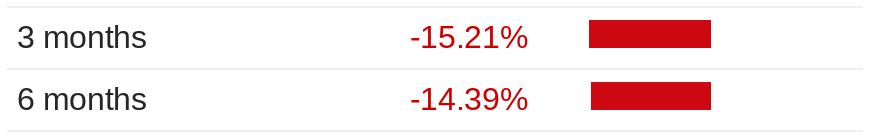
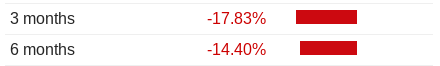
- -15.21%
+ -17.83%

- -14.39%
+ -14.40%
